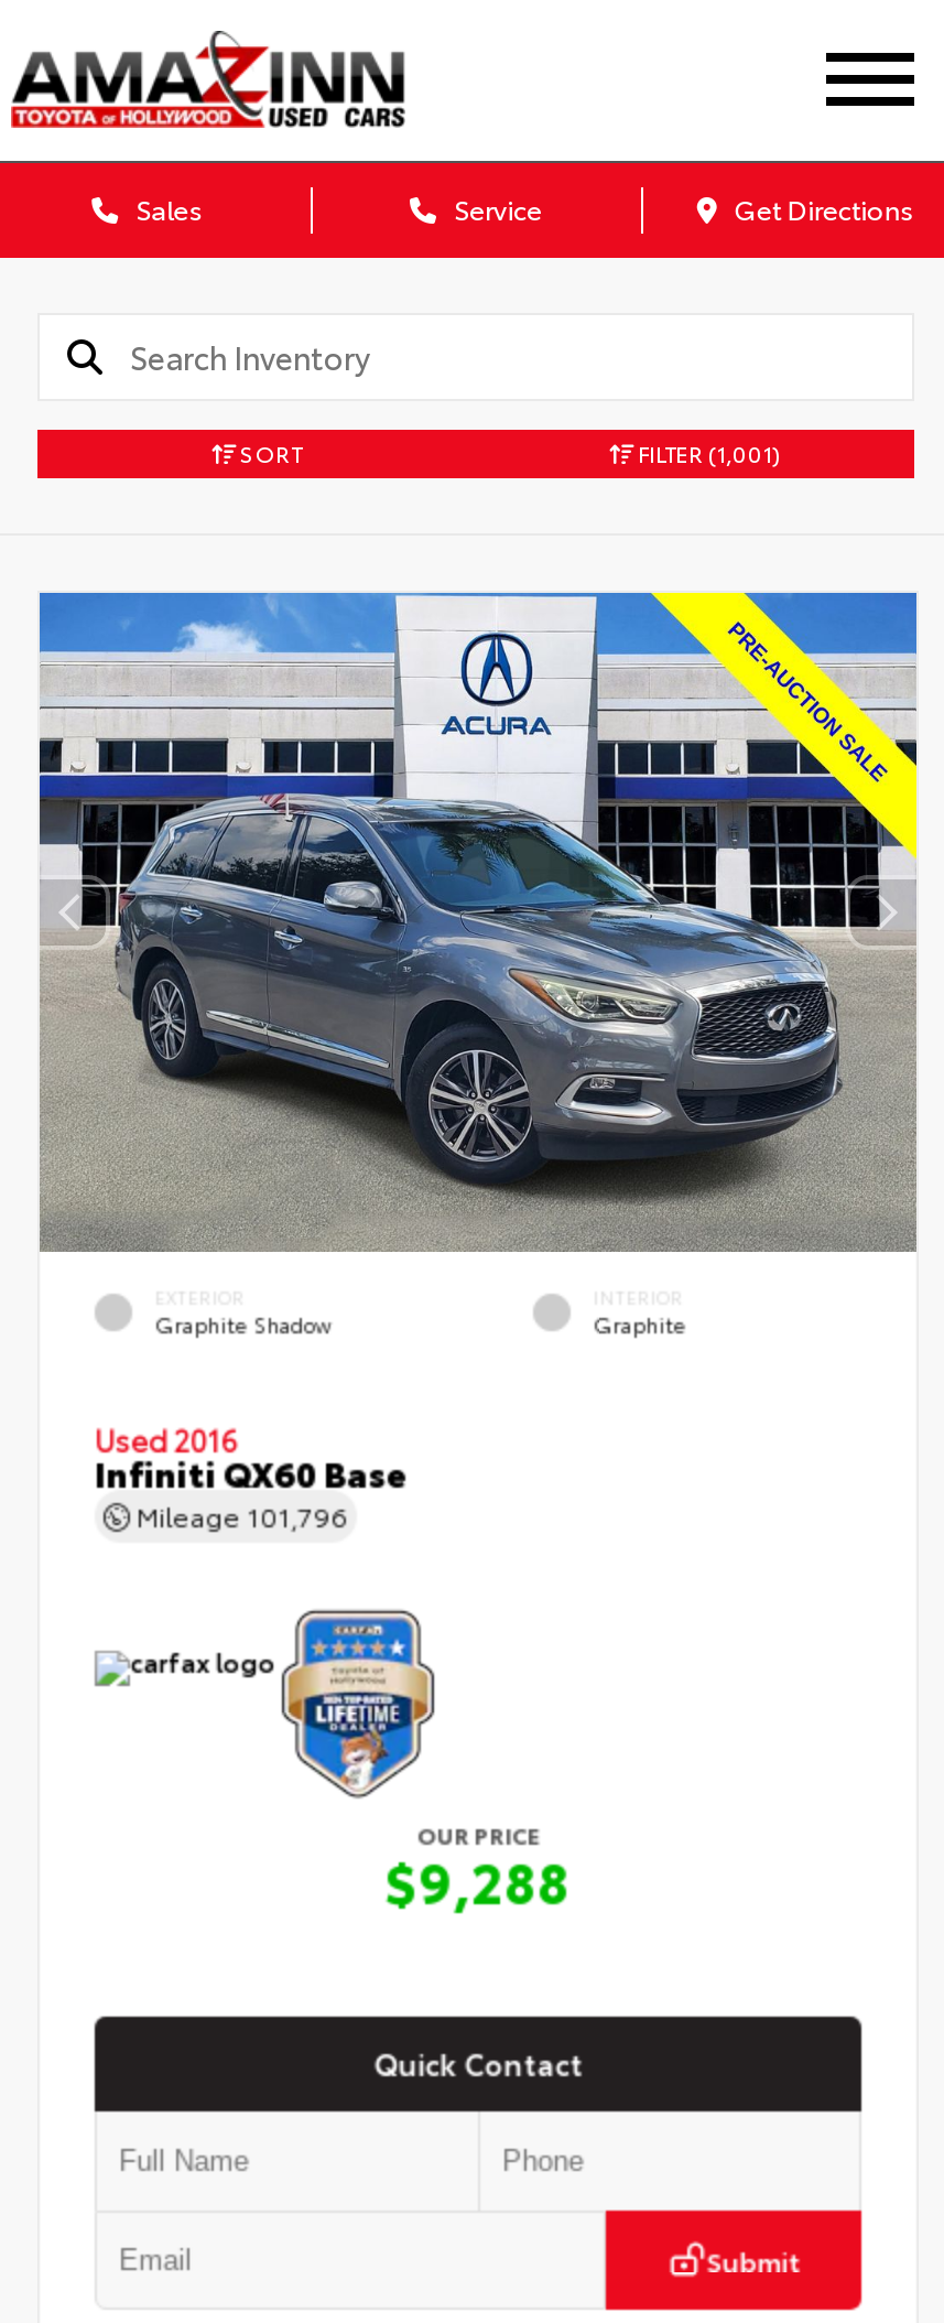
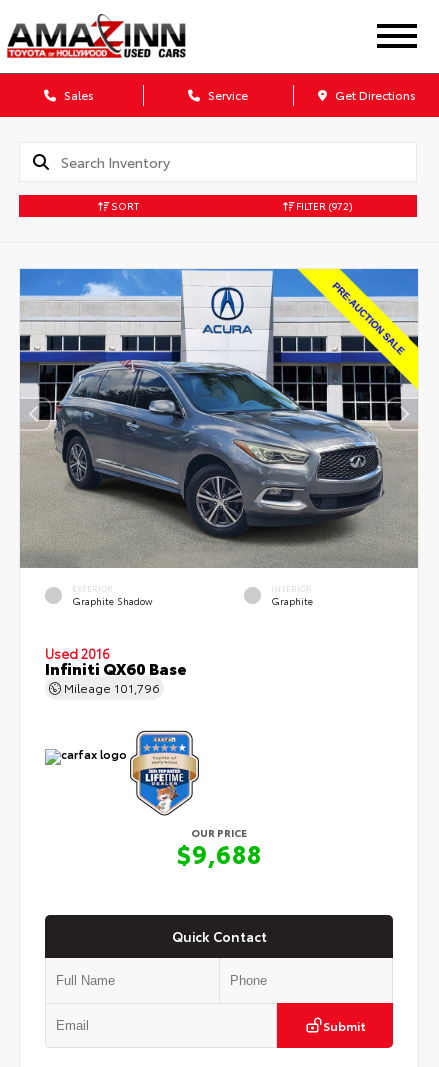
- FILTER (1,001)
+ FILTER (972)

- $9,288
+ $9,688
